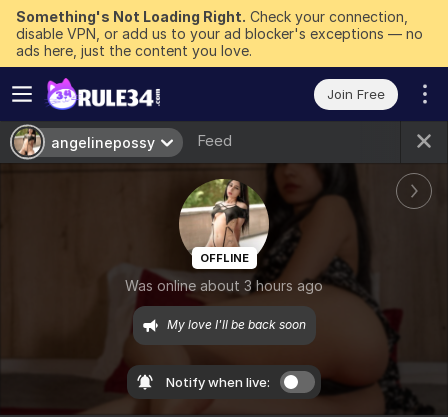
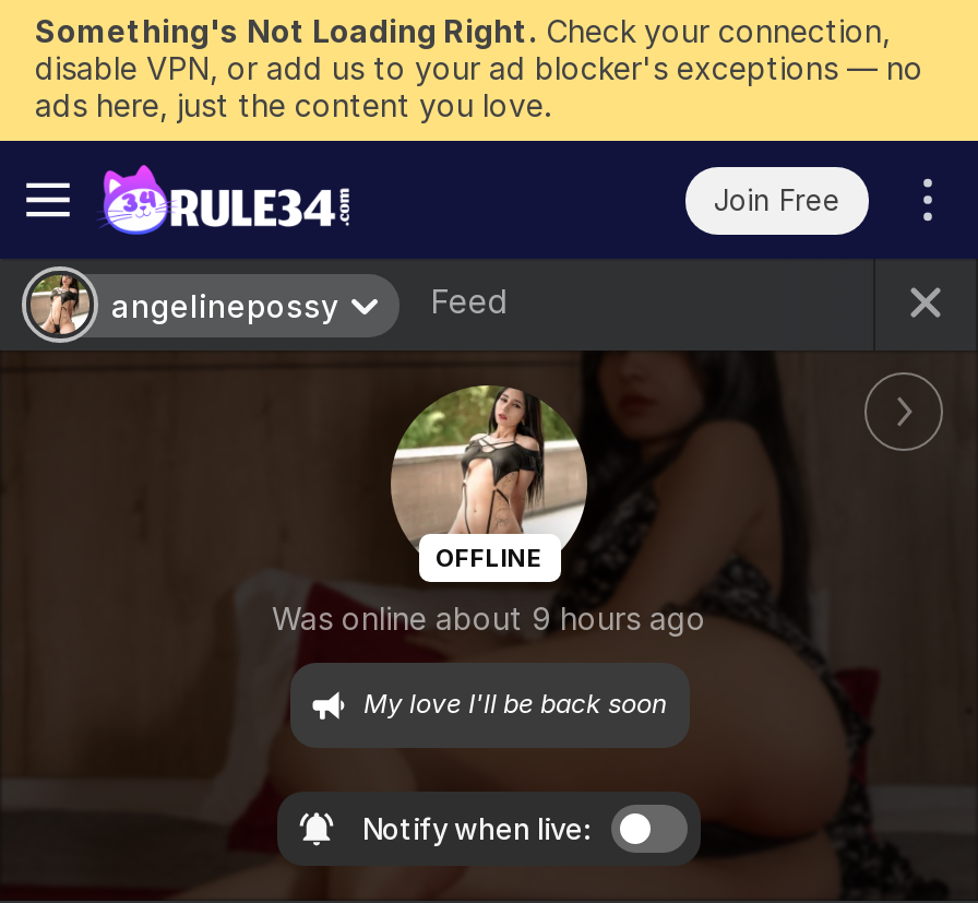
- Was online about 3 hours ago
+ Was online about 9 hours ago
